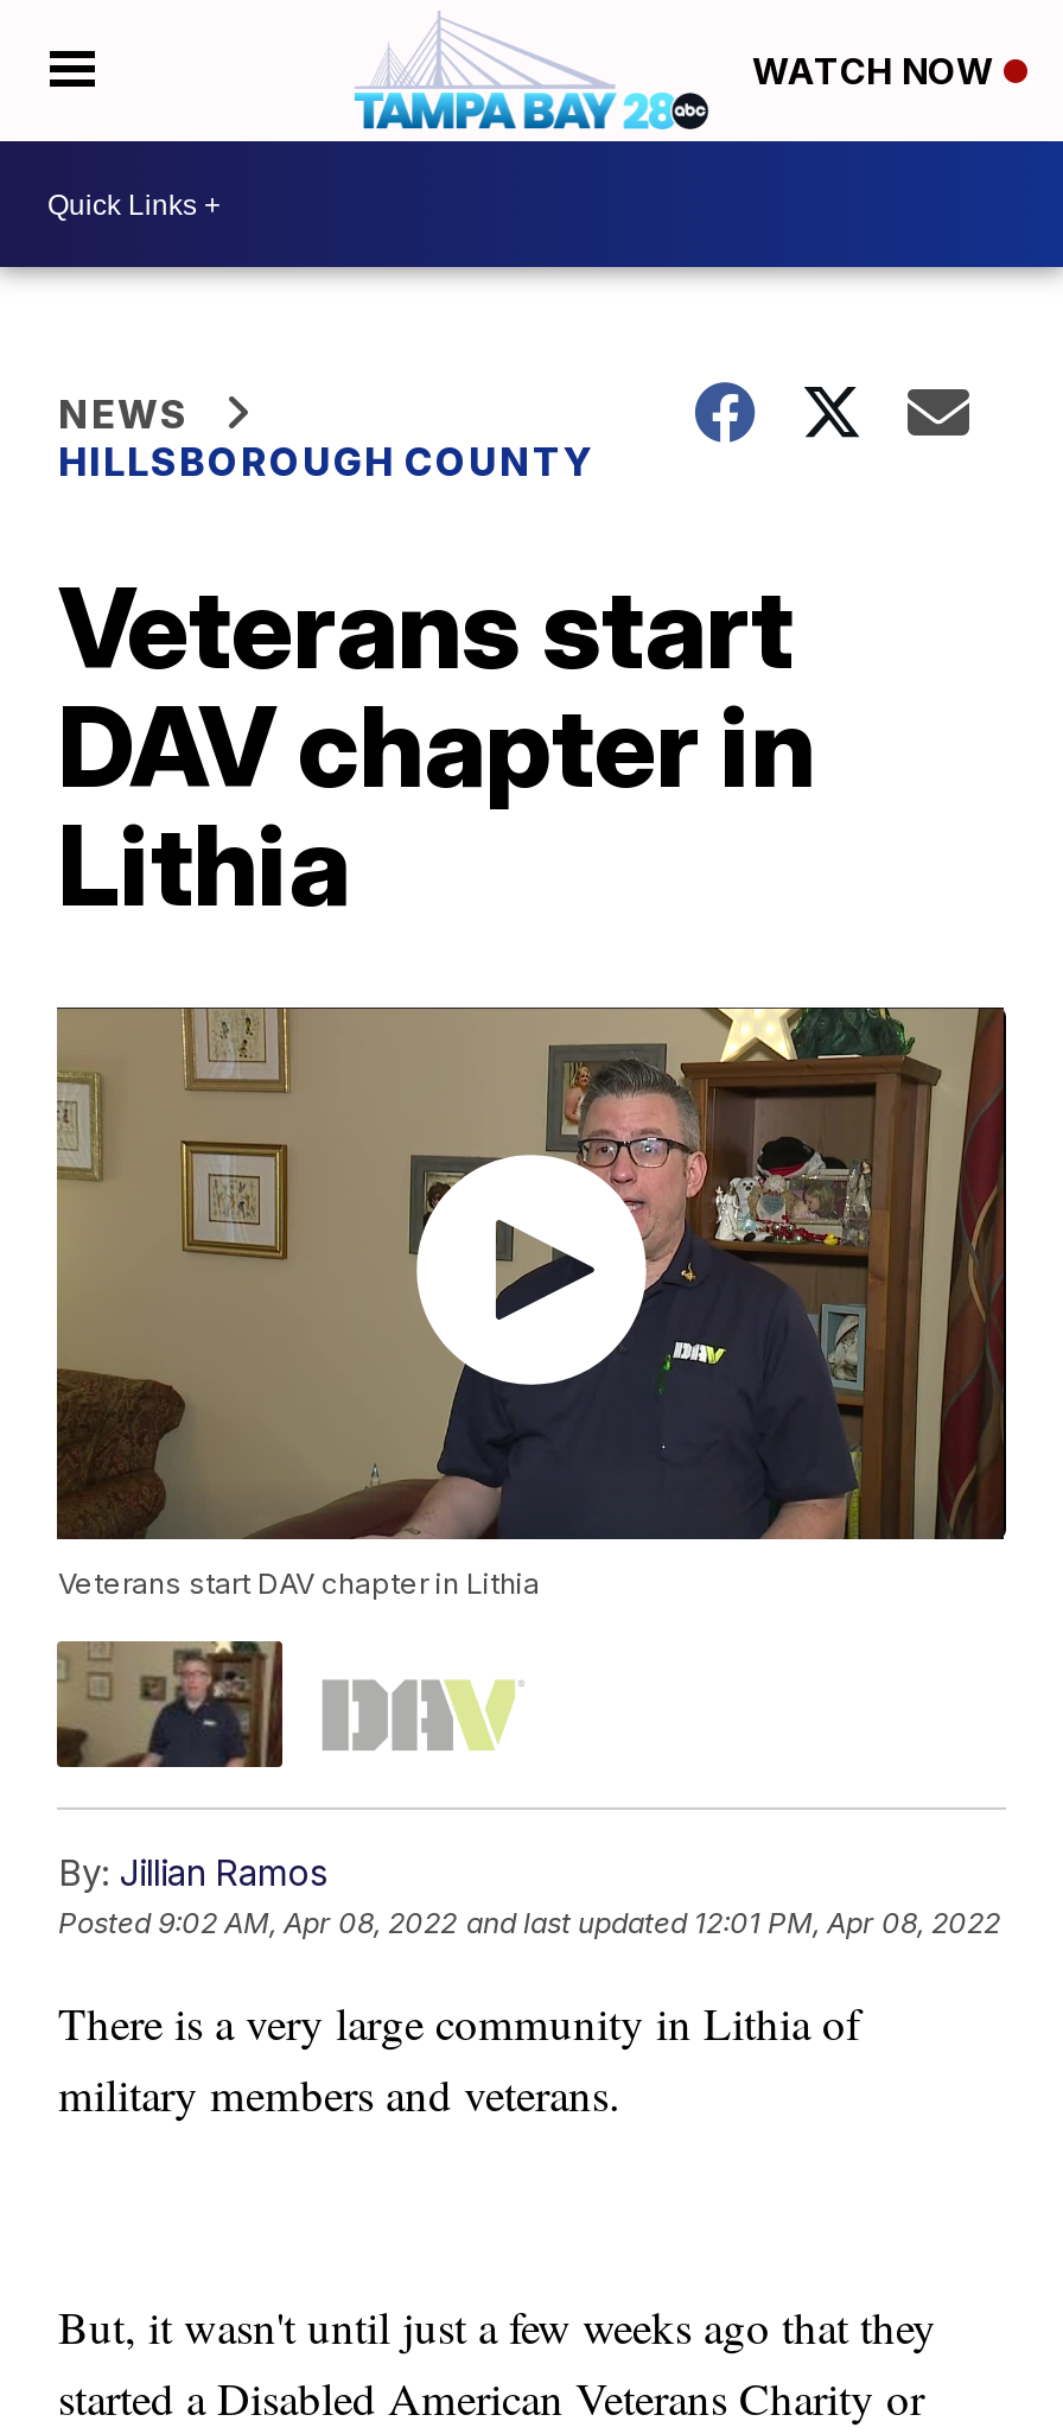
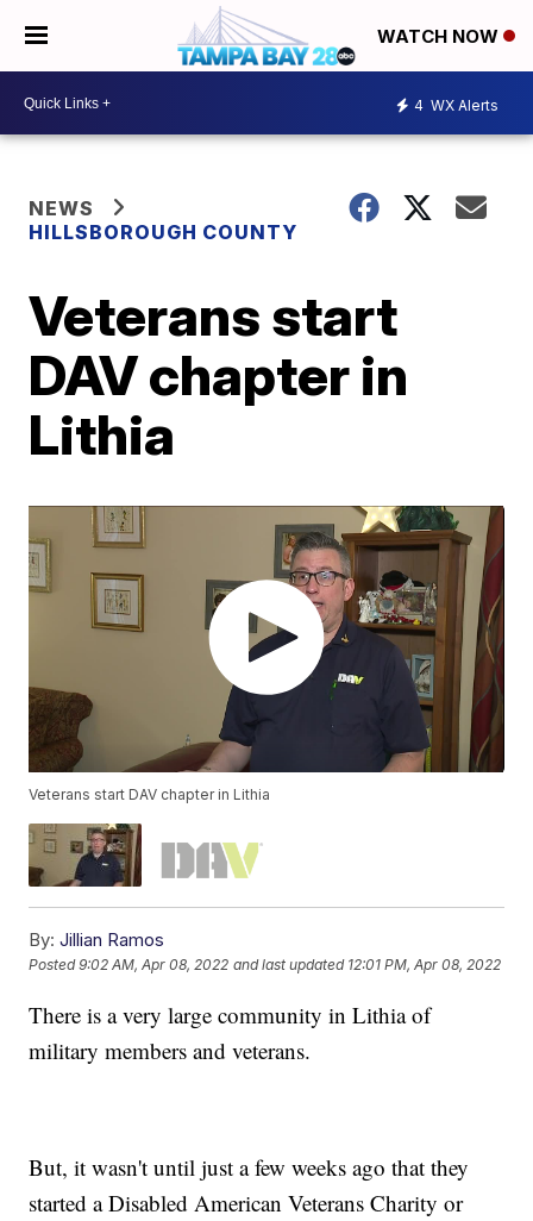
+ 4 WX Alerts
